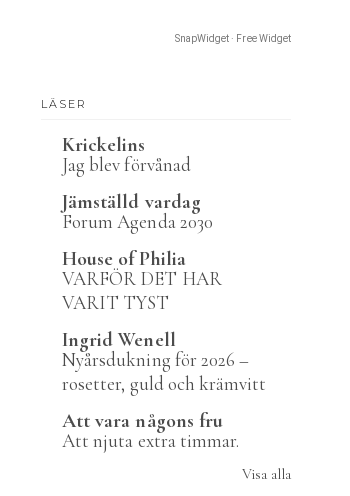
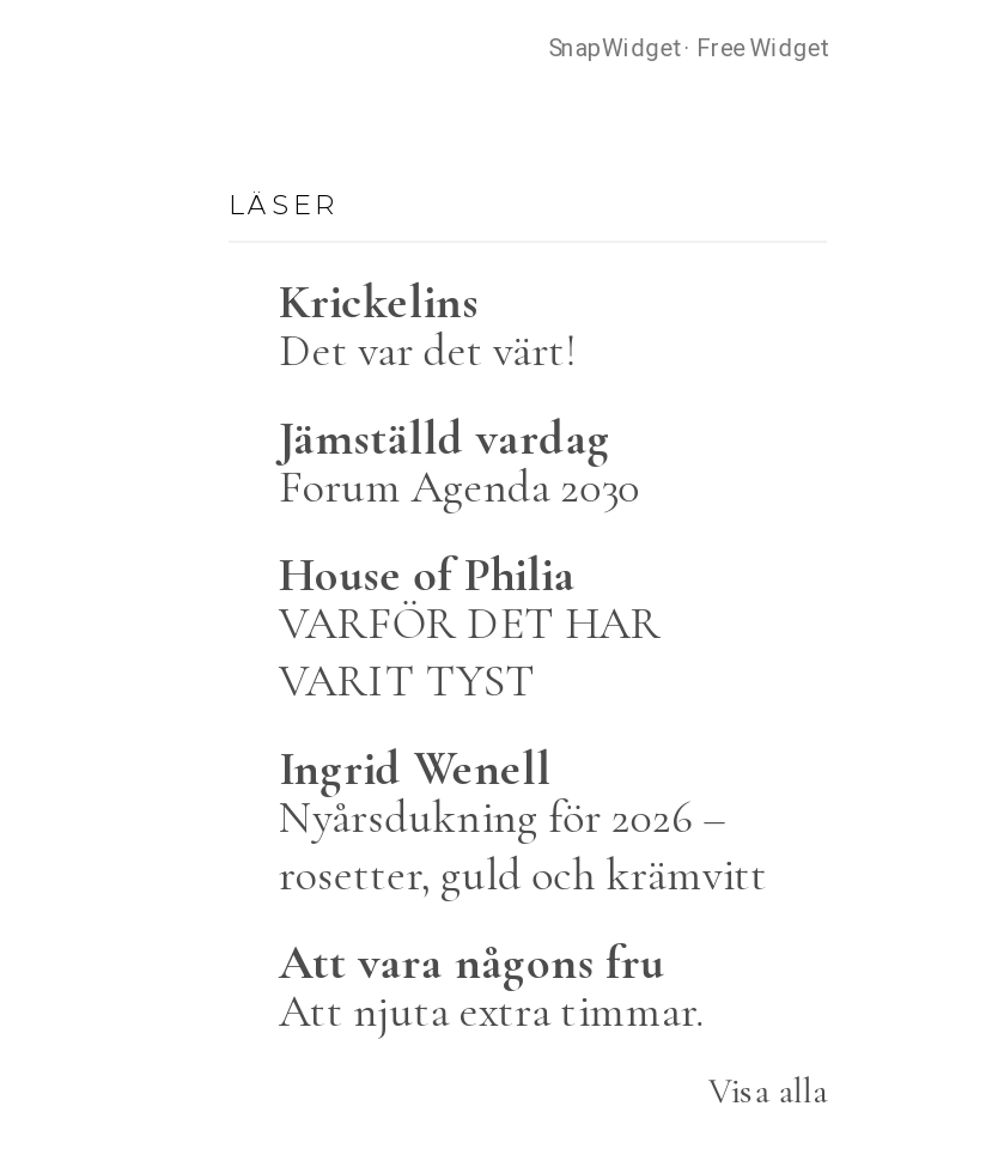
- Jag blev förvånad
+ Det var det värt!
